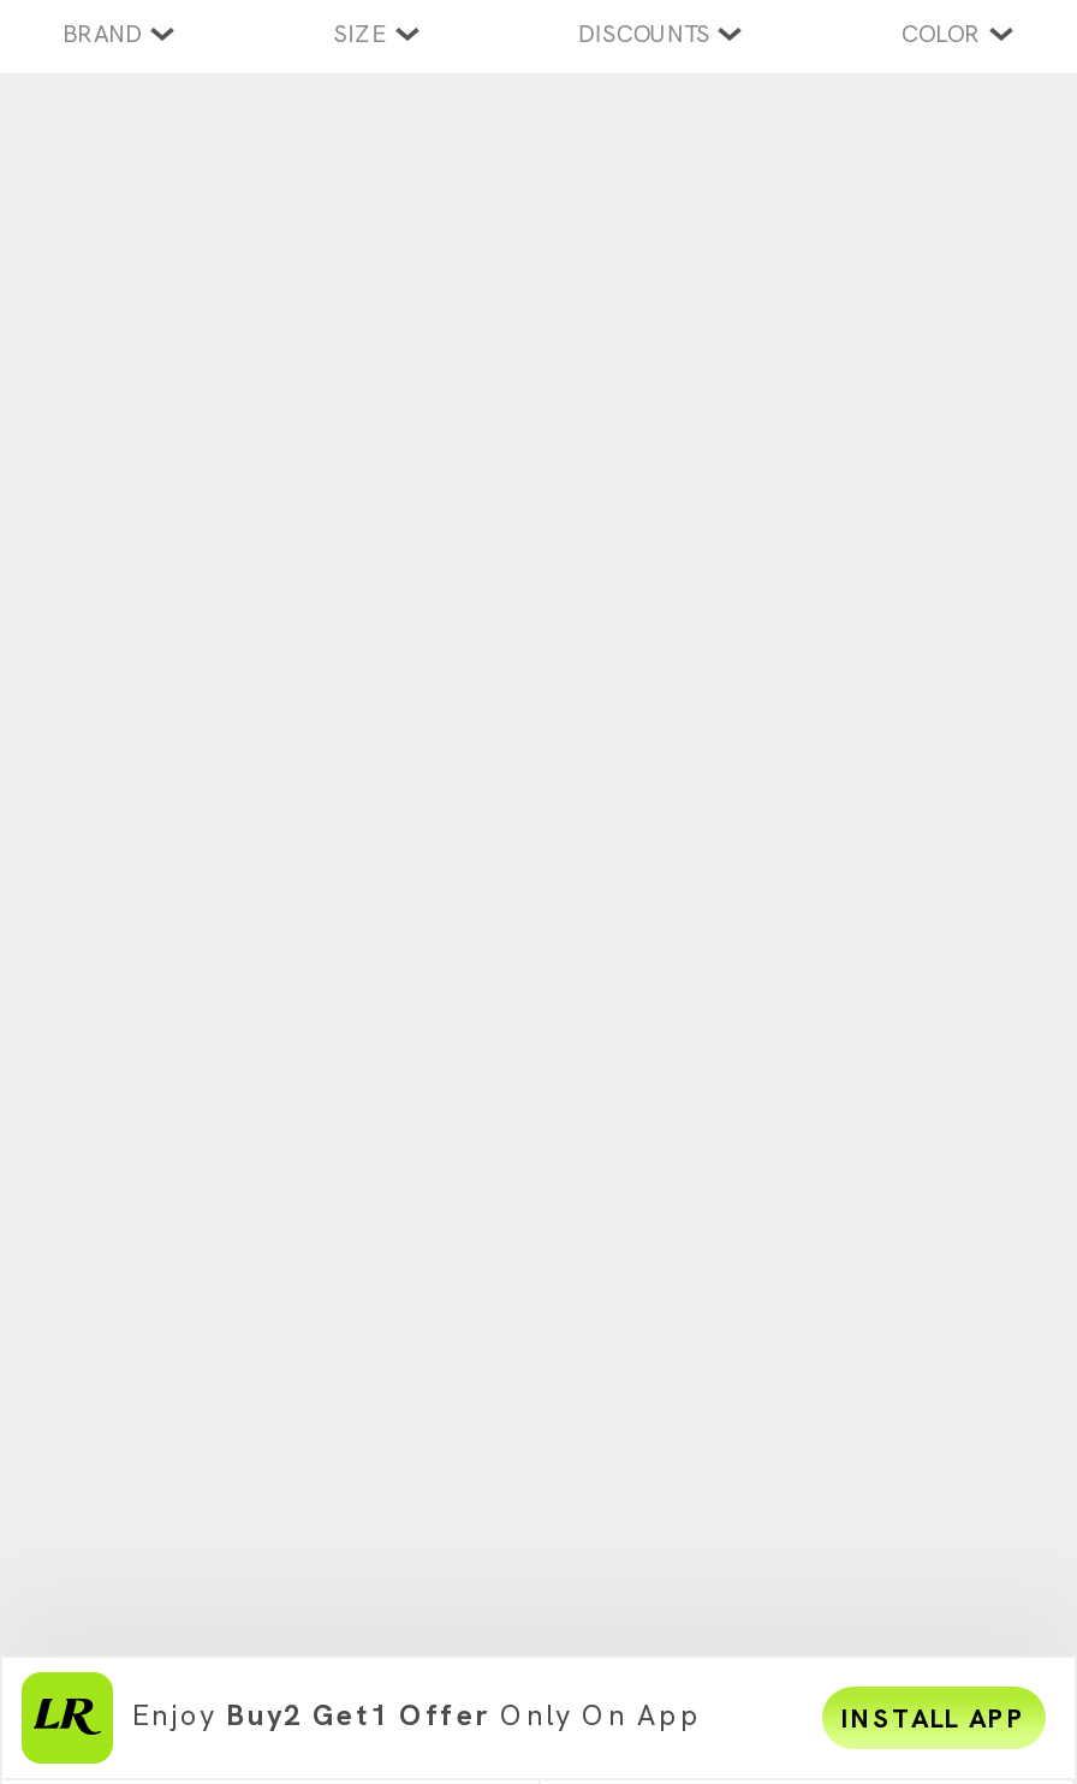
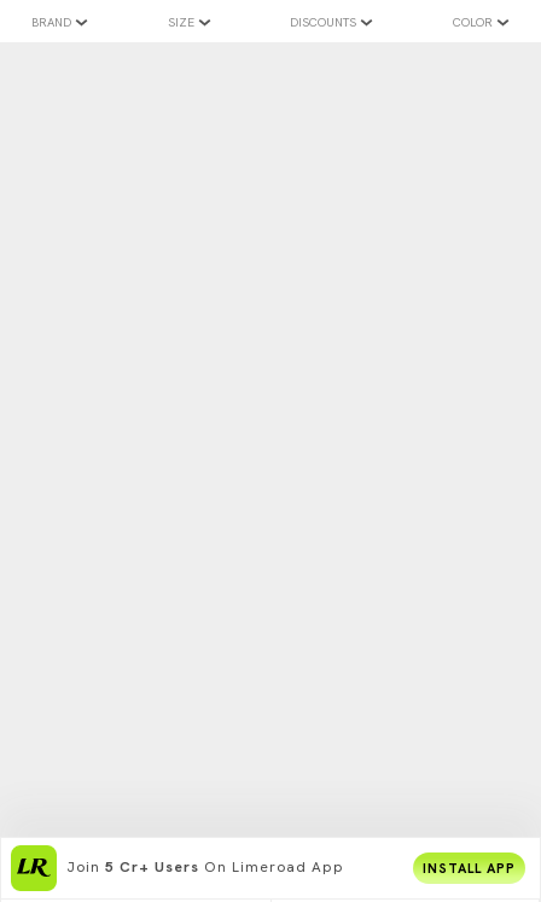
- Enjoy Buy2 Get1 Offer Only On App
+ Join 5 Cr+ Users On Limeroad App
